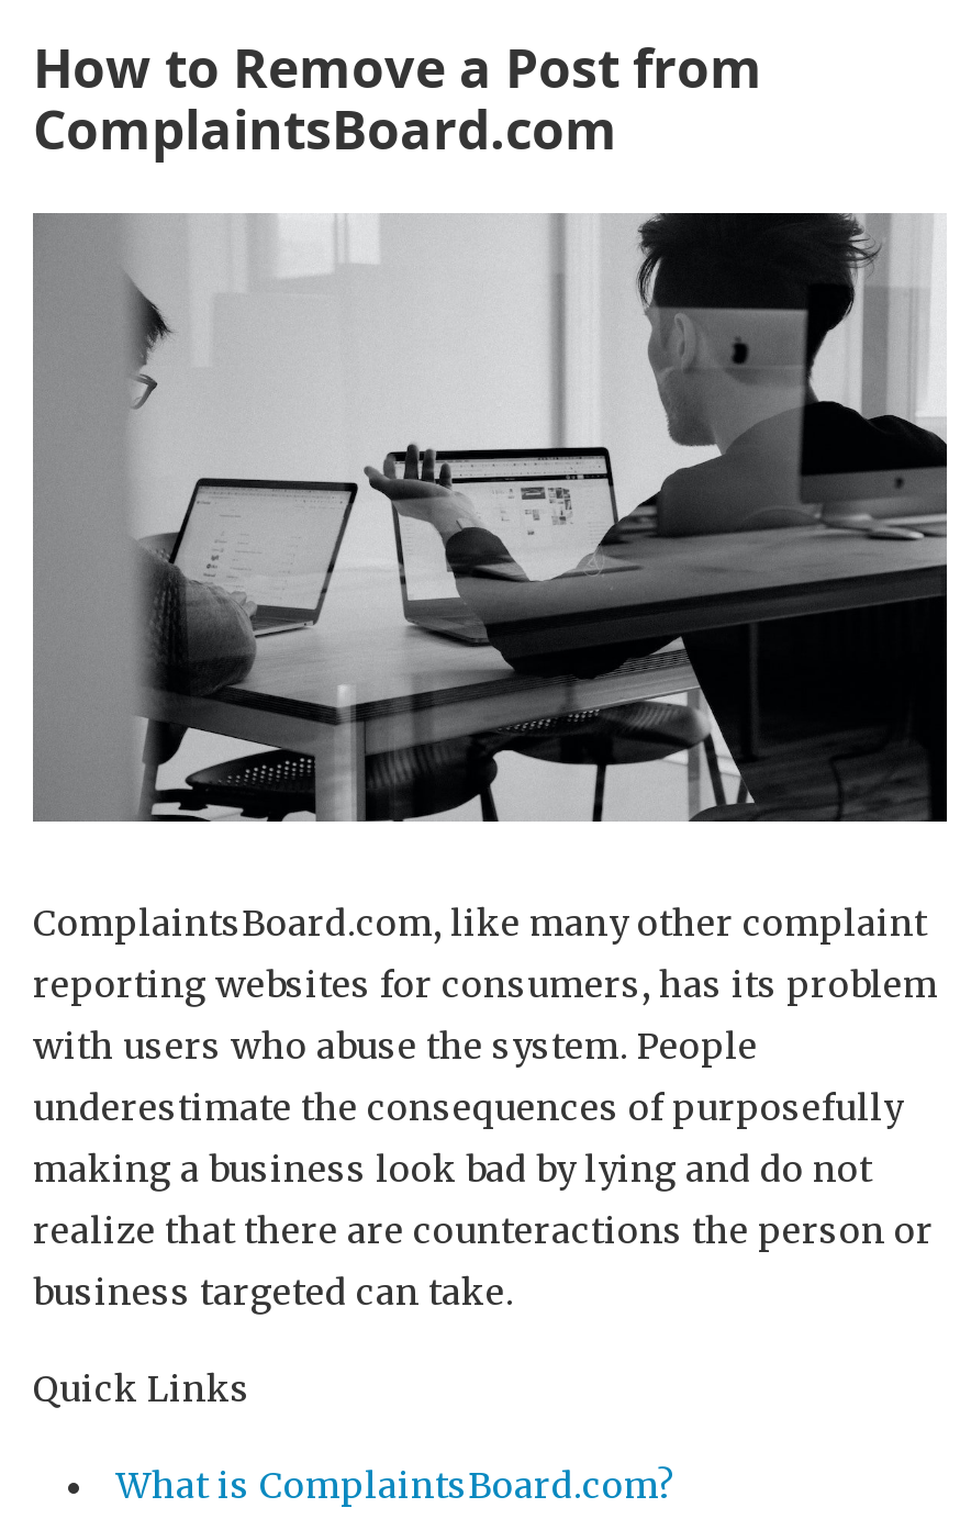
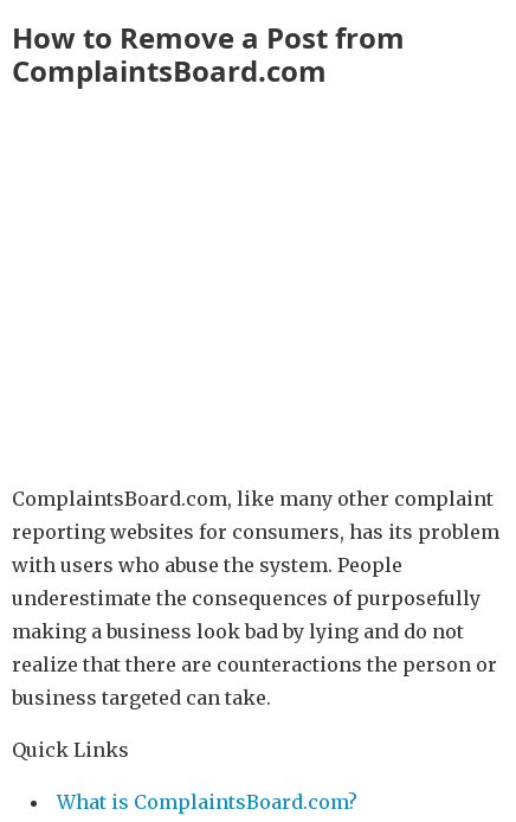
- [image]
